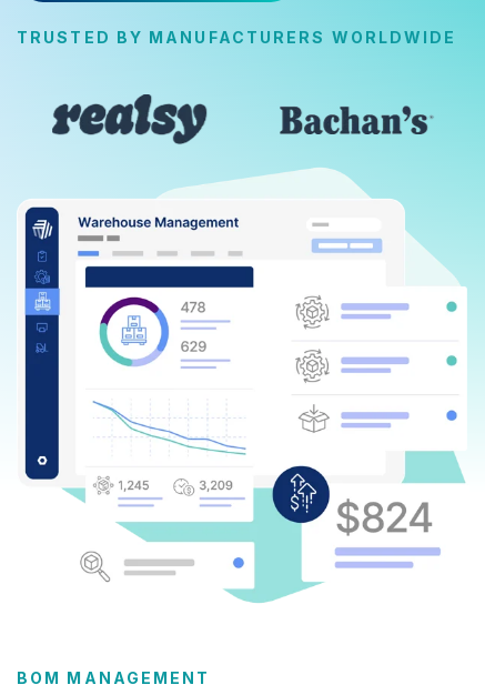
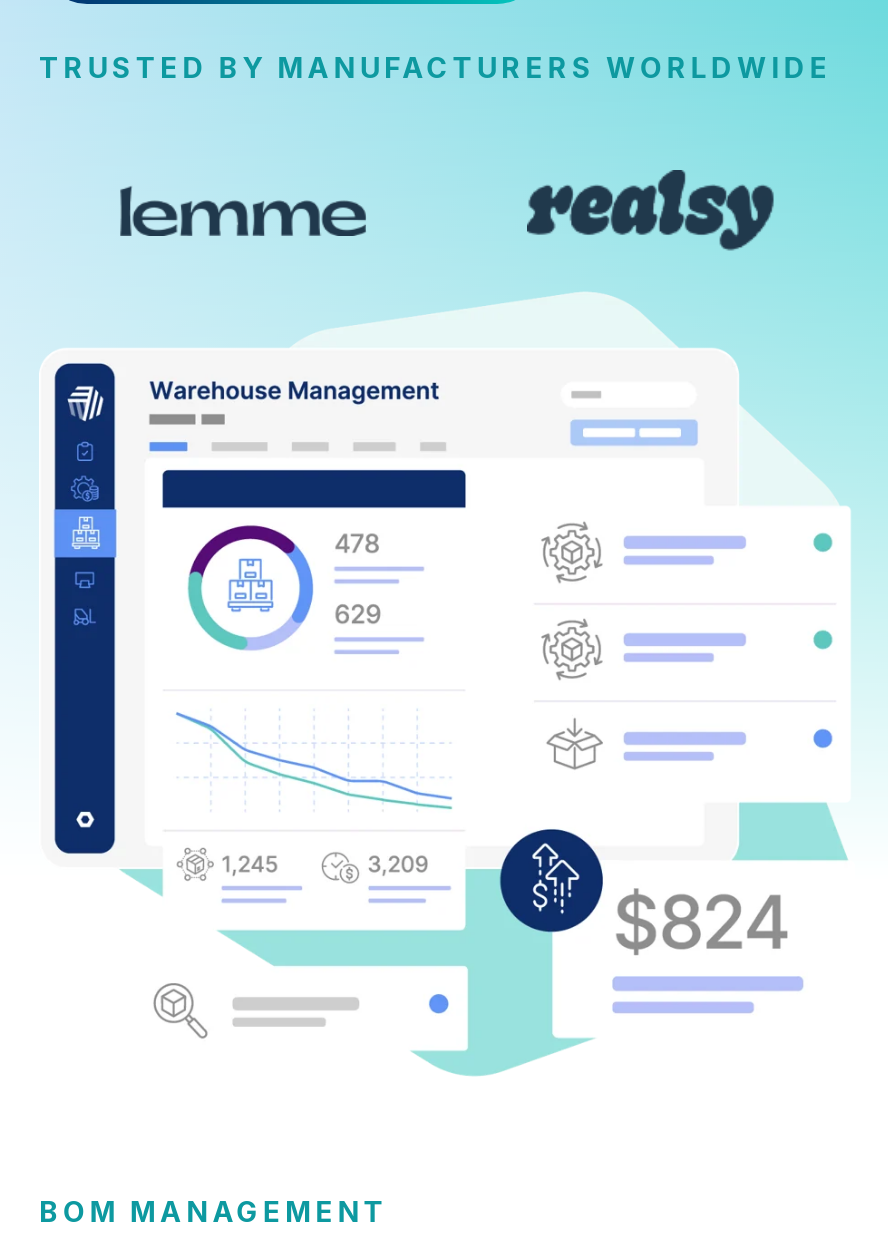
- [image]
+ [image]

- [image]
+ [image]
